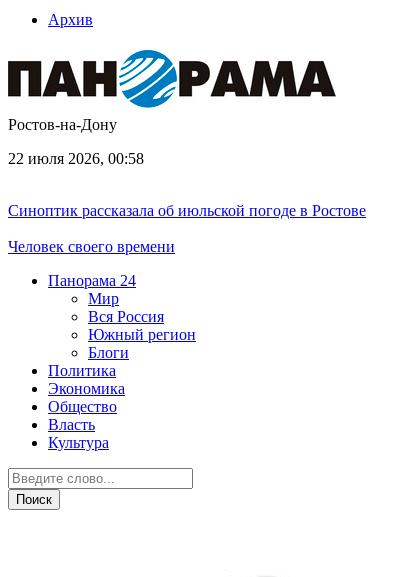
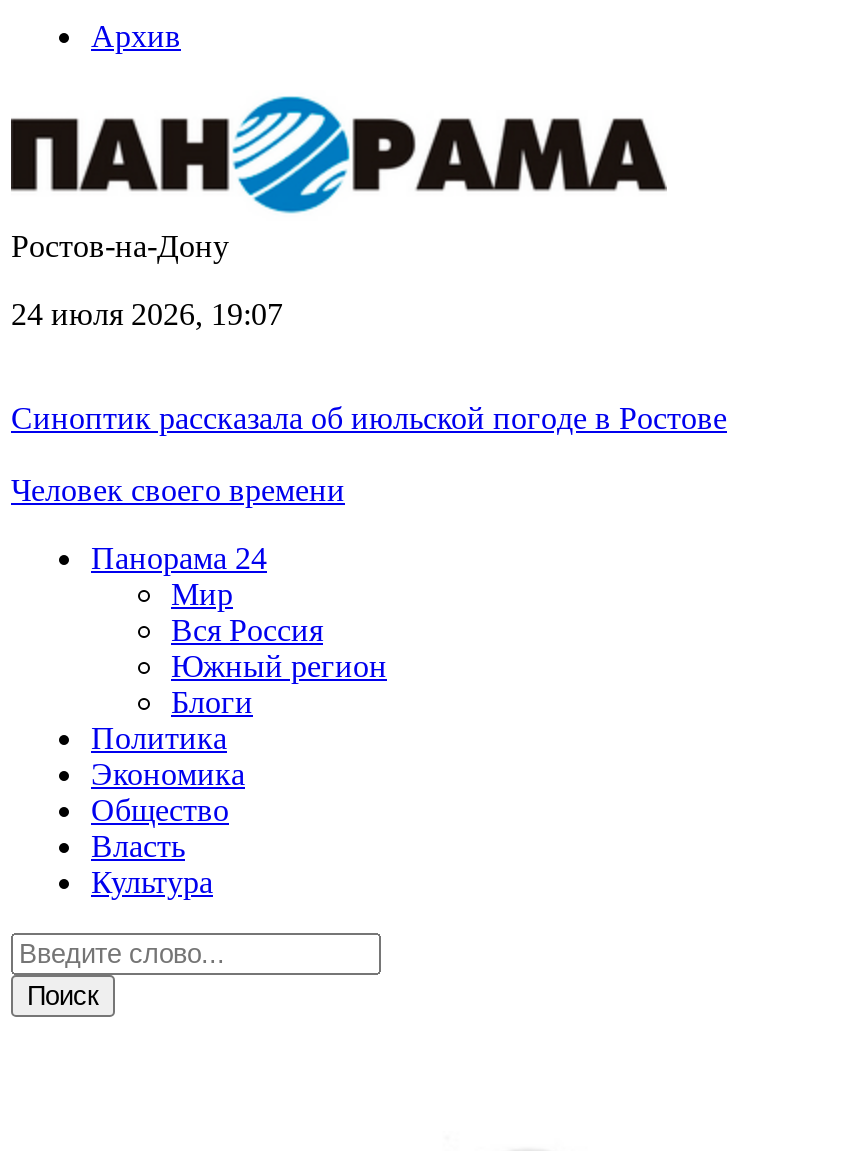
- 22 июля 2026, 00:58
+ 24 июля 2026, 19:07
